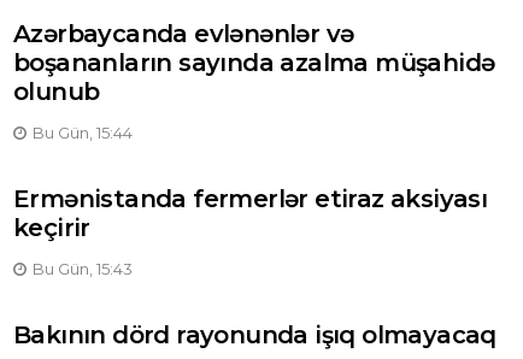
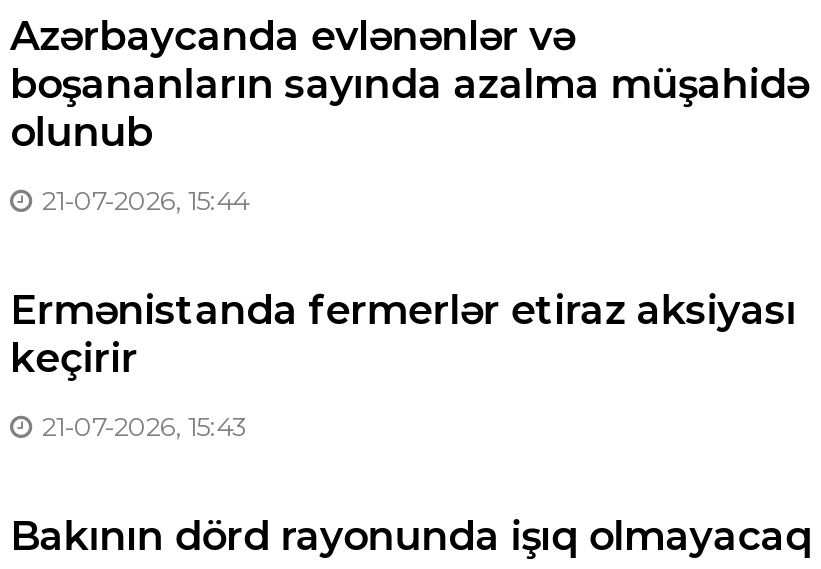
- Bu Gün, 15:44
+ 21-07-2026, 15:44

- Bu Gün, 15:43
+ 21-07-2026, 15:43
